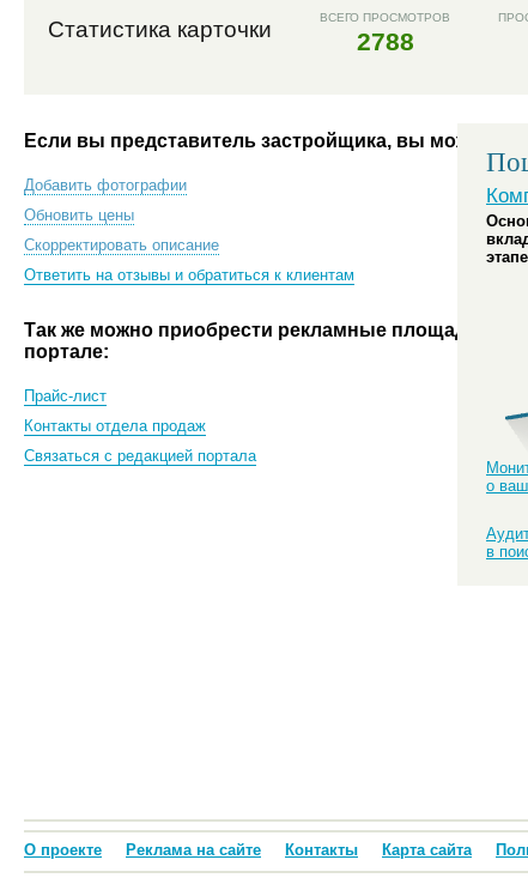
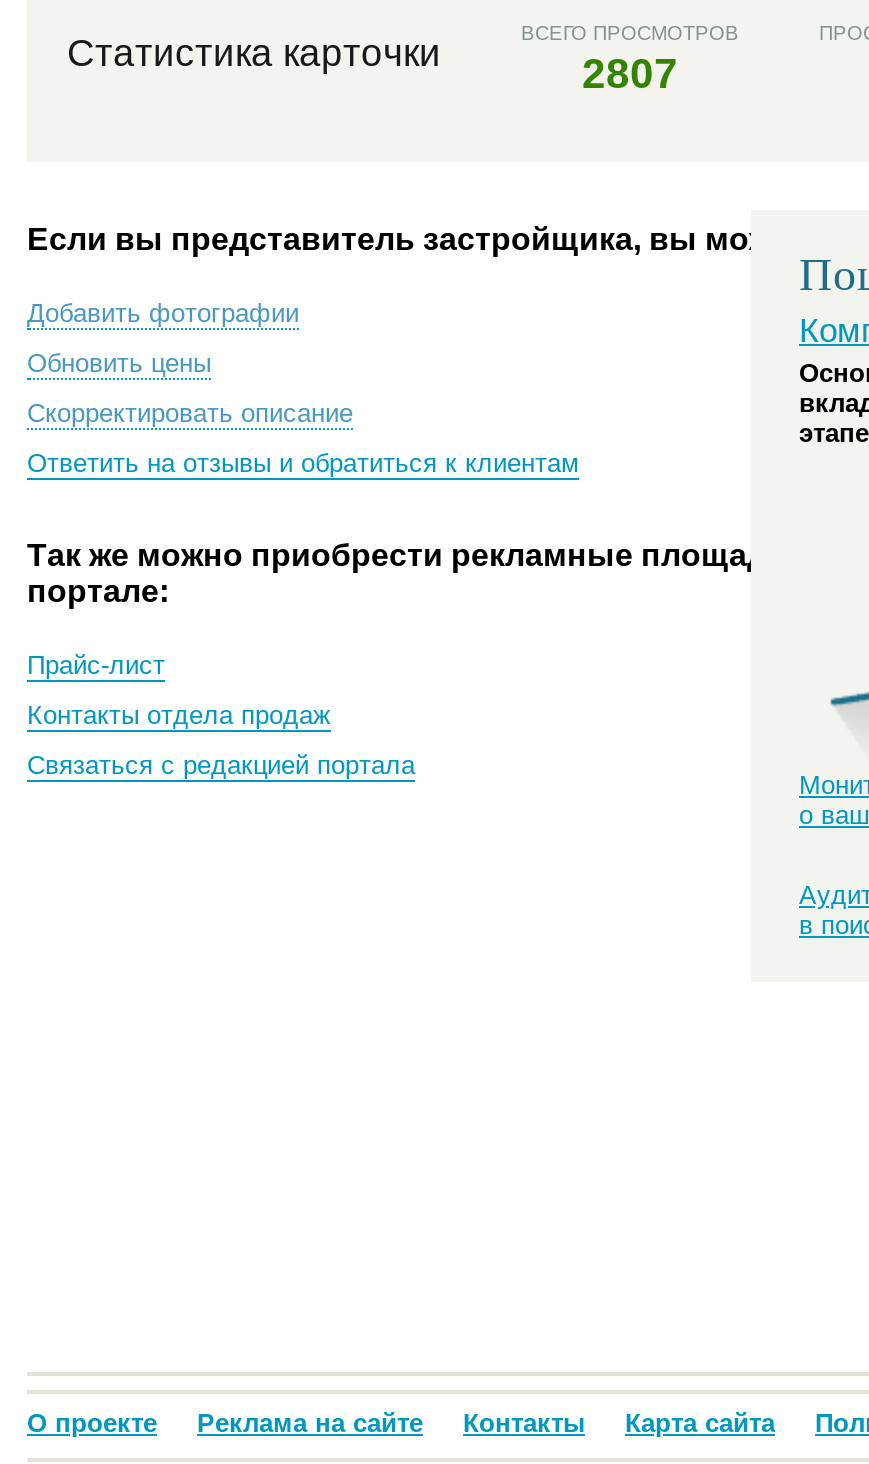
- 2788
+ 2807
